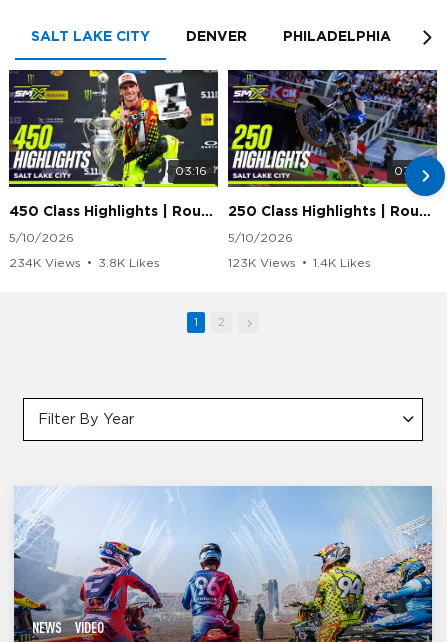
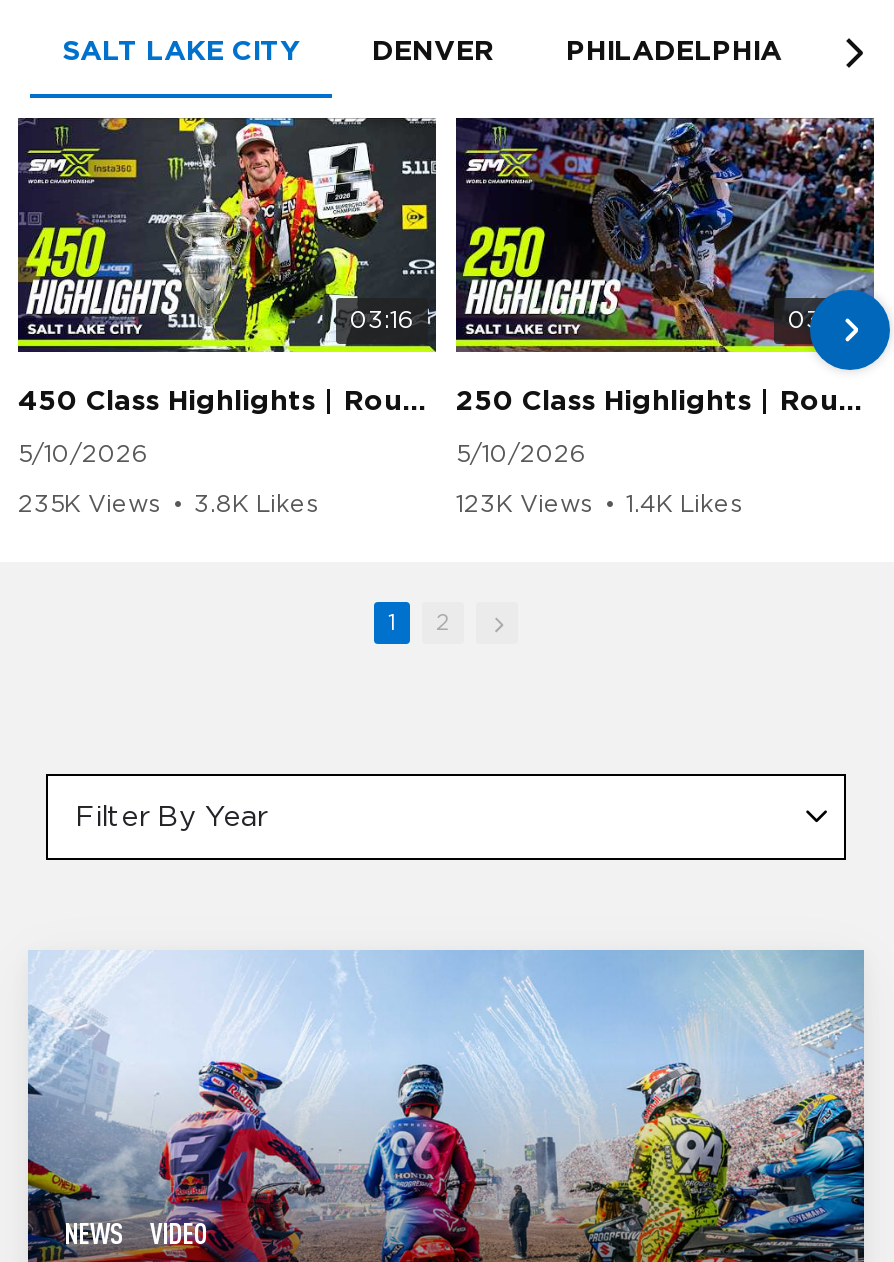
- 234K Views • 3.8K Likes
+ 235K Views • 3.8K Likes
